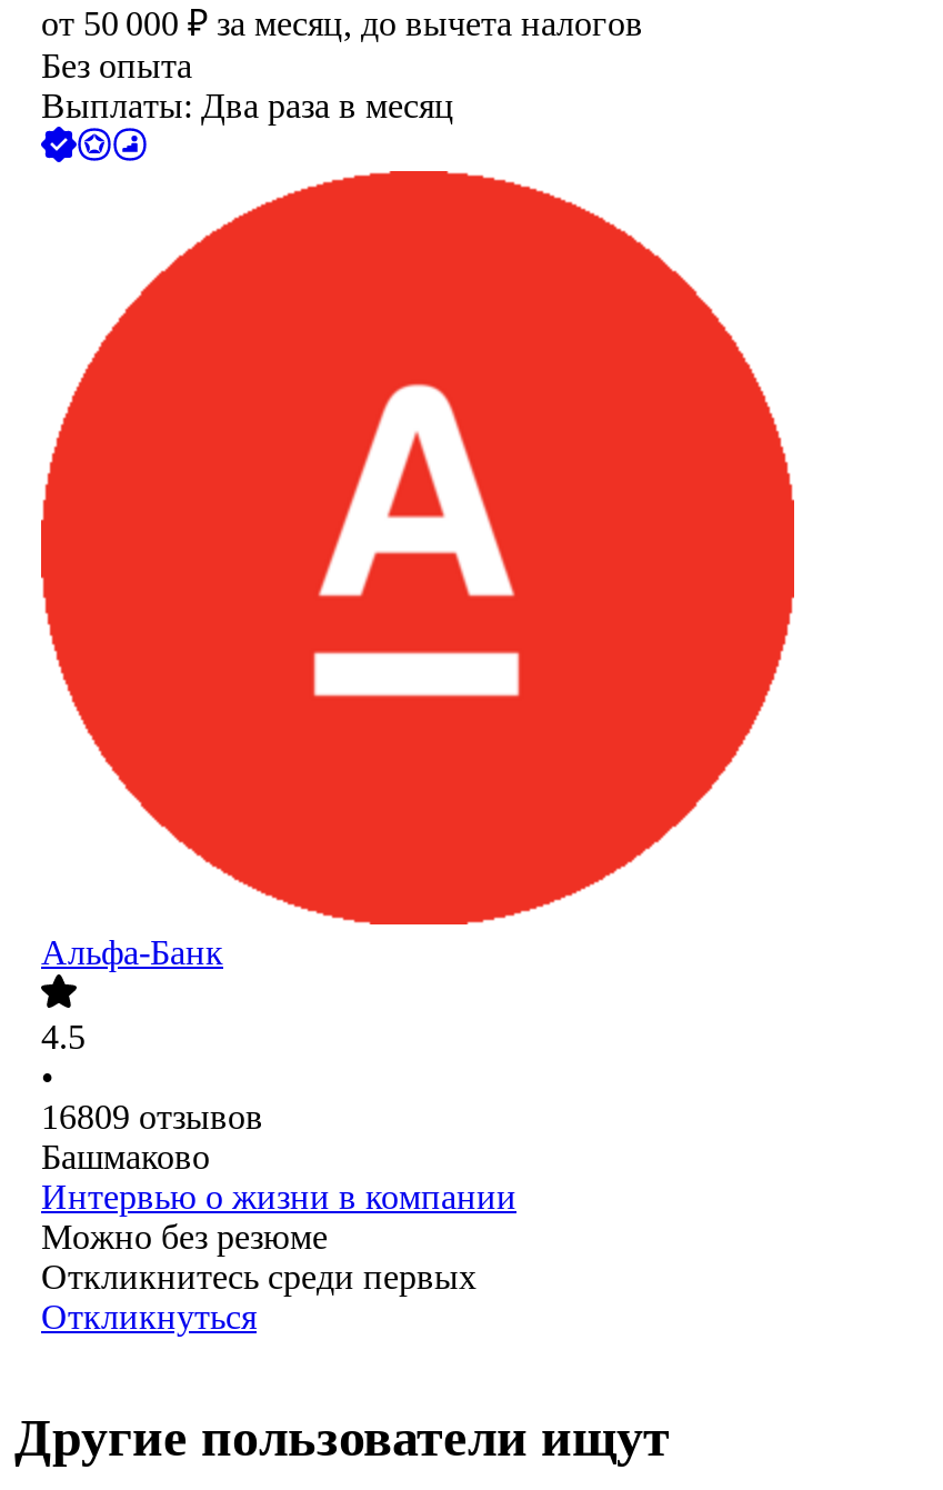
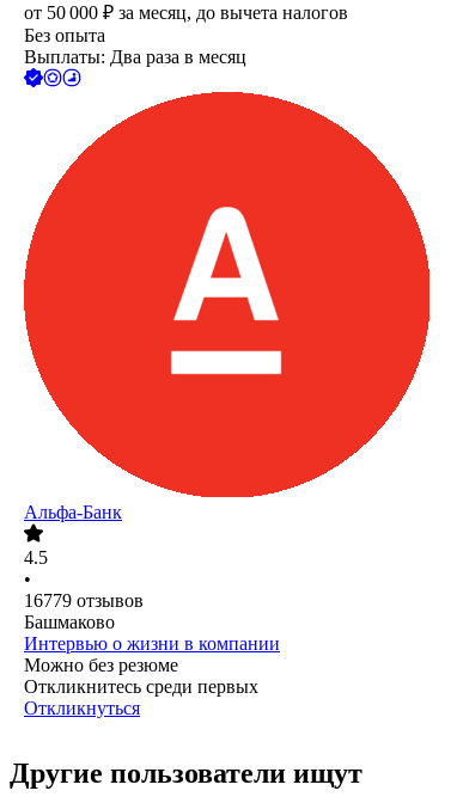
- 16809 отзывов
+ 16779 отзывов
